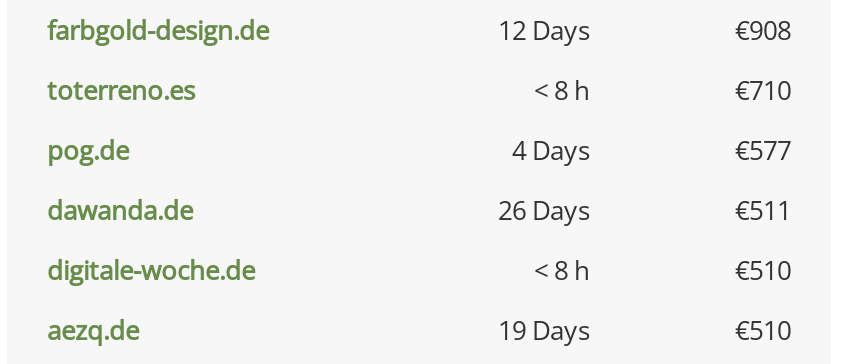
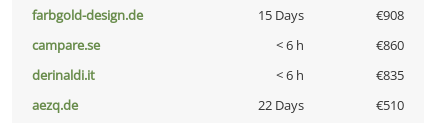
- 12 Days
+ 15 Days

- toterreno.es
- < 8 h
- €710
- pog.de
- 4 Days
- €577
- dawanda.de
- 26 Days
- €511
- digitale-woche.de
- < 8 h
- €510
+ campare.se
+ < 6 h
+ €860
+ derinaldi.it
+ < 6 h
+ €835

- 19 Days
+ 22 Days
